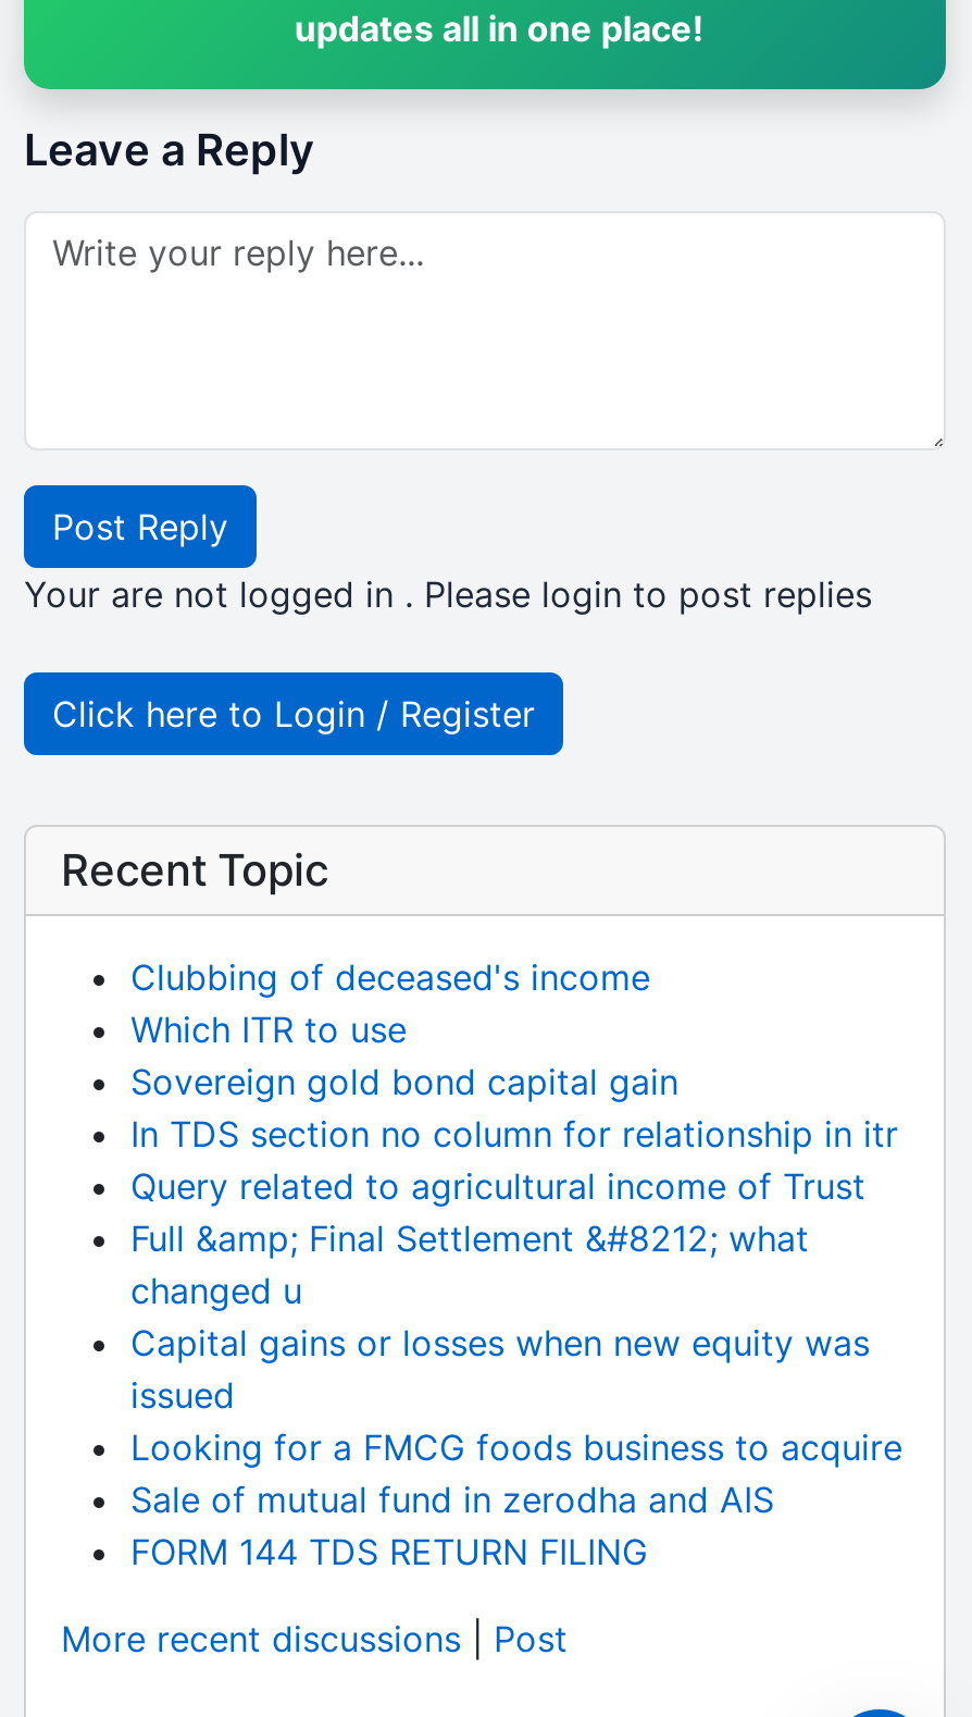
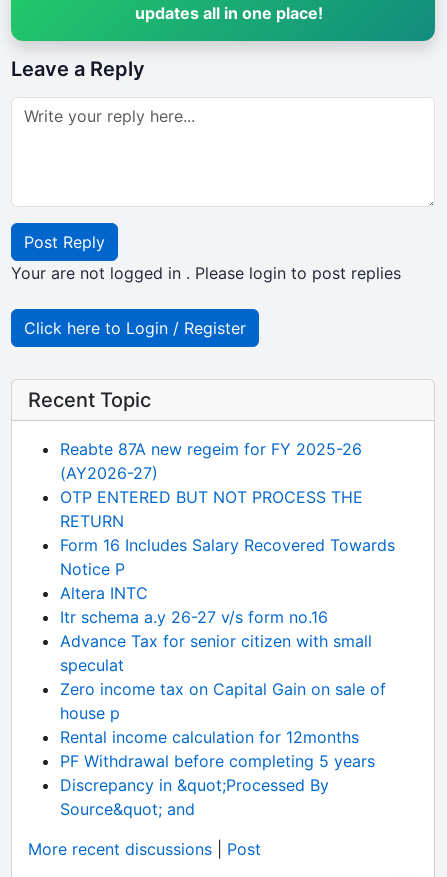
- Clubbing of deceased's income
- Which ITR to use
- Sovereign gold bond capital gain
- In TDS section no column for relationship in itr
- Query related to agricultural income of Trust
- Full &amp; Final Settlement &#8212; what
- changed u
- Capital gains or losses when new equity was
- issued
- Looking for a FMCG foods business to acquire
- Sale of mutual fund in zerodha and AIS
- FORM 144 TDS RETURN FILING
+ Reabte 87A new regeim for FY 2025-26
+ (AY2026-27)
+ OTP ENTERED BUT NOT PROCESS THE
+ RETURN
+ Form 16 Includes Salary Recovered Towards
+ Notice P
+ Altera INTC
+ Itr schema a.y 26-27 v/s form no.16
+ Advance Tax for senior citizen with small
+ speculat
+ Zero income tax on Capital Gain on sale of
+ house p
+ Rental income calculation for 12months
+ PF Withdrawal before completing 5 years
+ Discrepancy in &quot;Processed By
+ Source&quot; and
